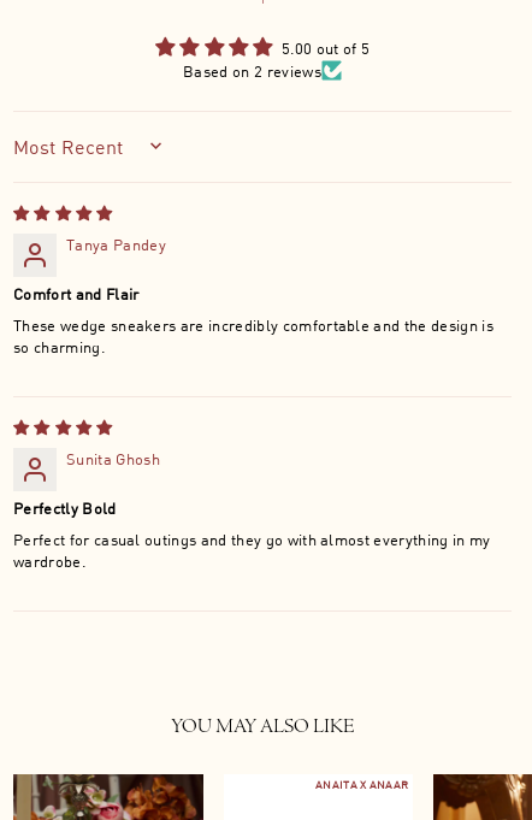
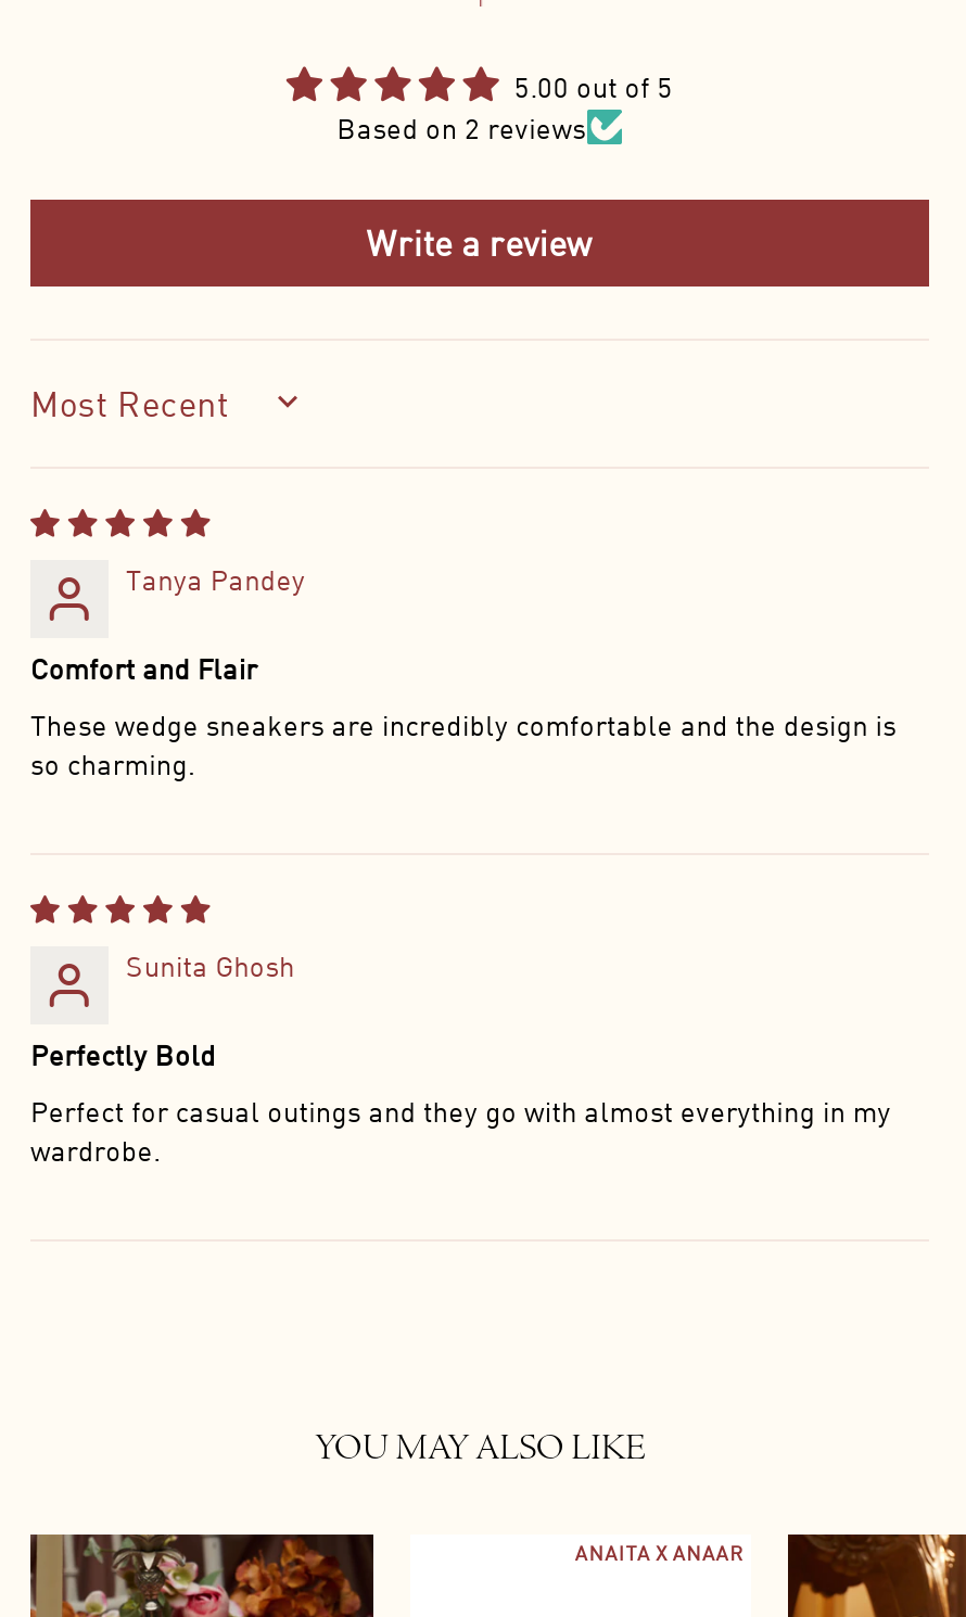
+ Write a review
